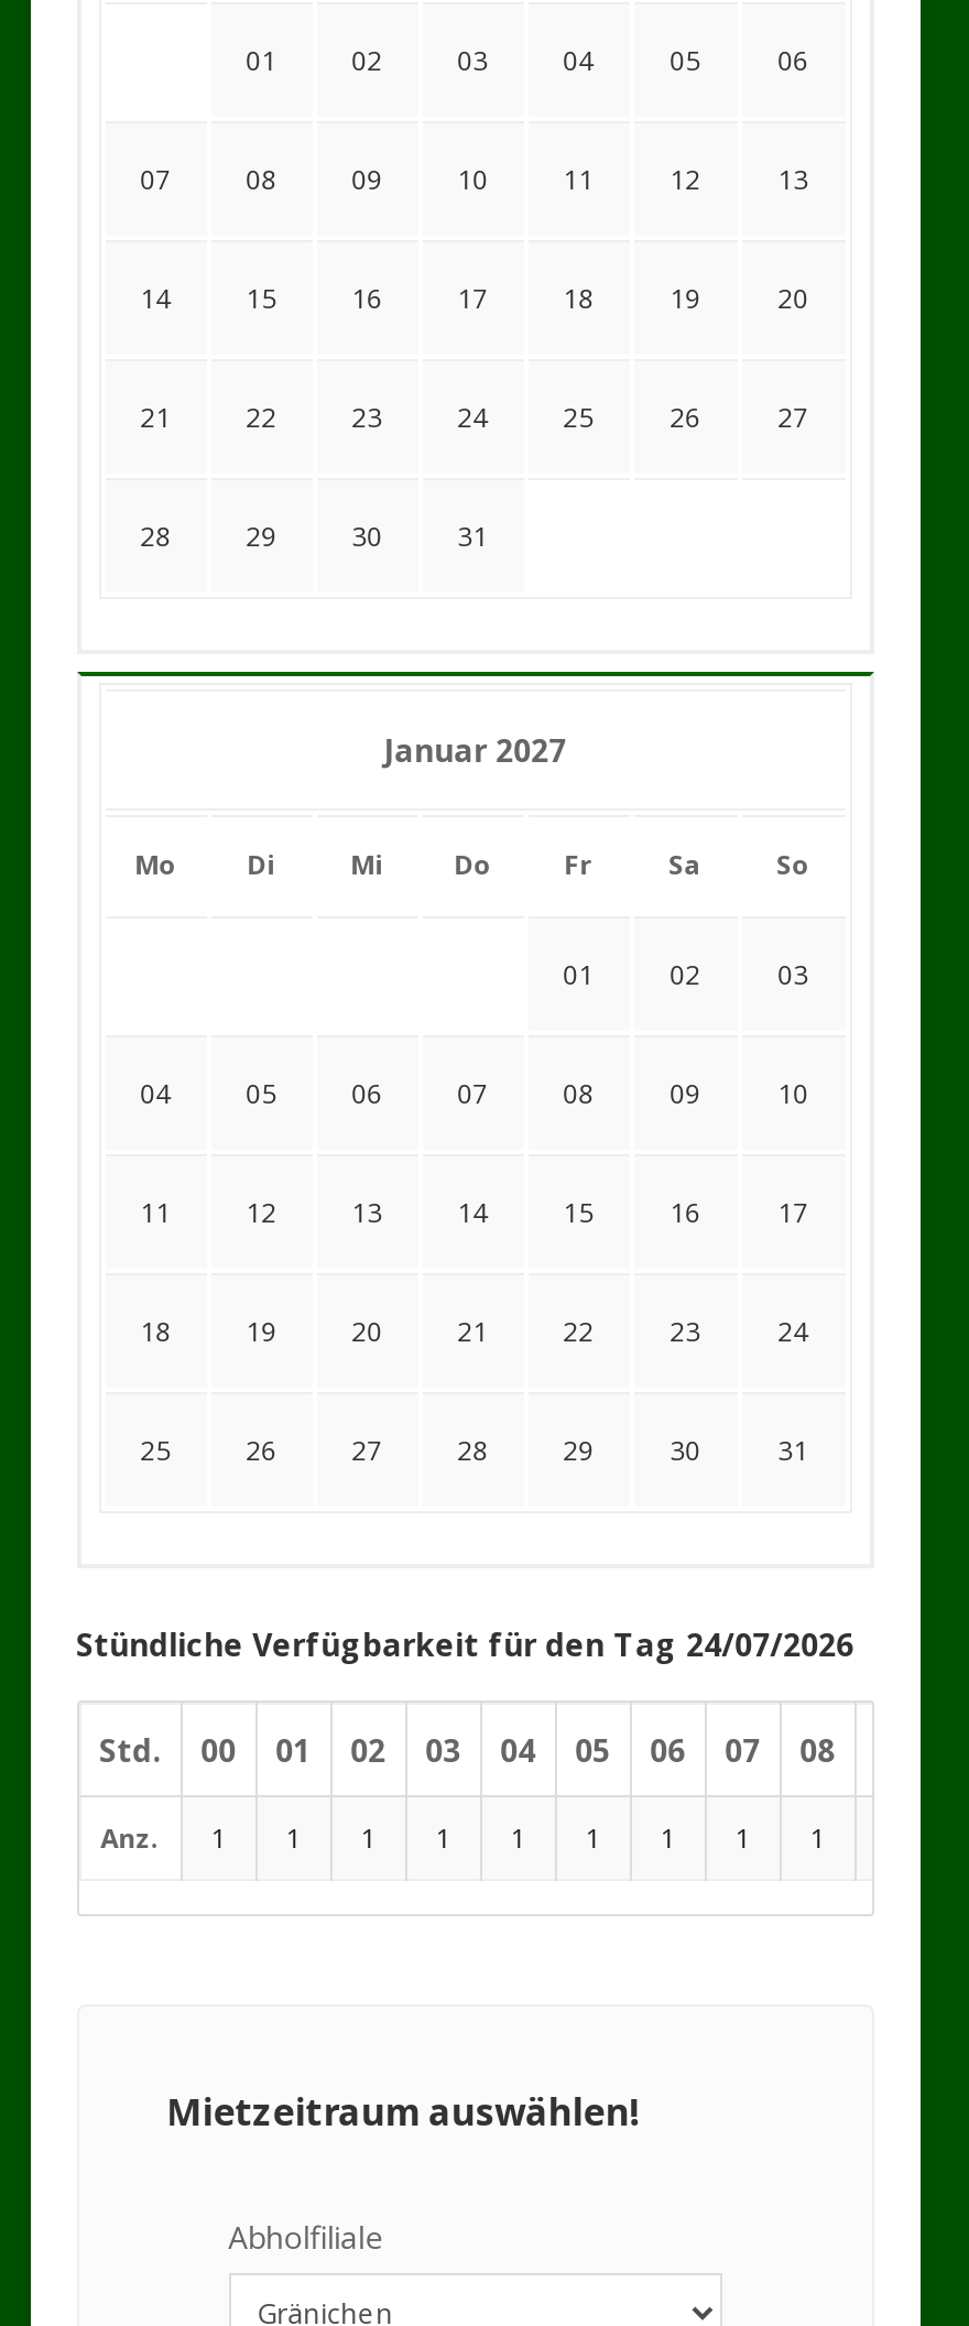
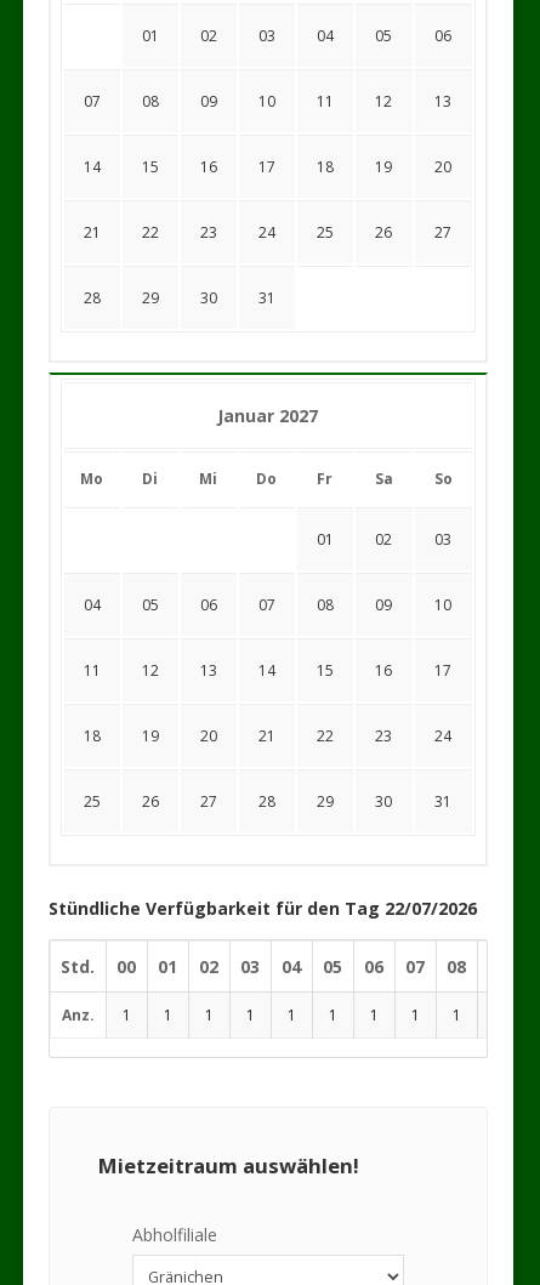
- Stündliche Verfügbarkeit für den Tag 24/07/2026
+ Stündliche Verfügbarkeit für den Tag 22/07/2026
